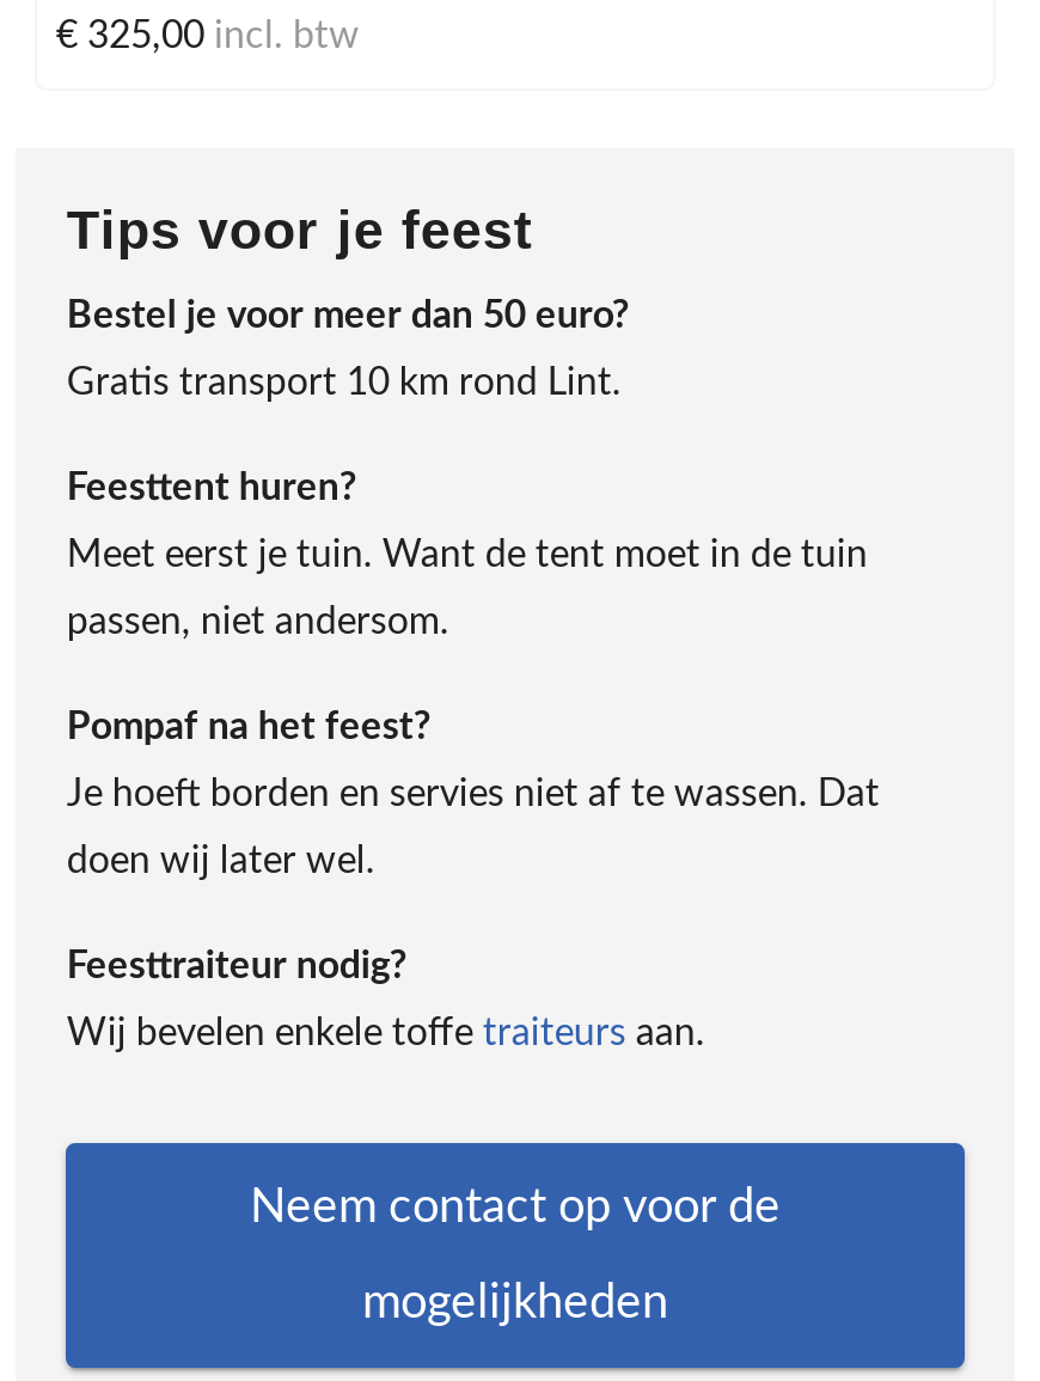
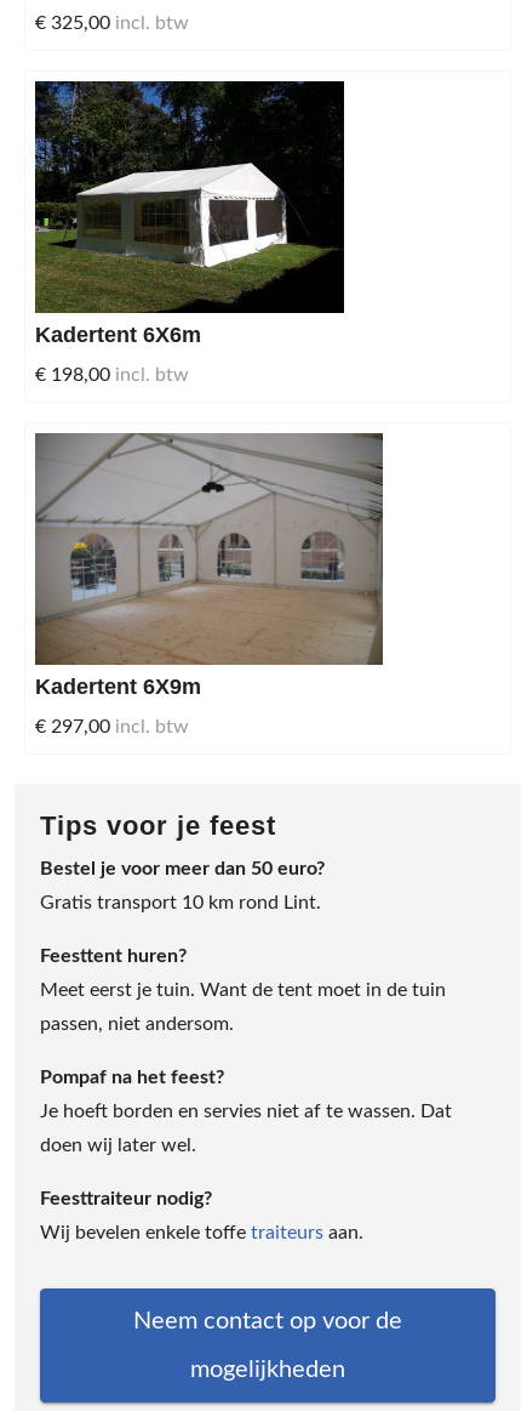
+ [image]
+ Kadertent 6X6m
+ € 198,00 incl. btw

+ [image]
+ Kadertent 6X9m
+ € 297,00 incl. btw
